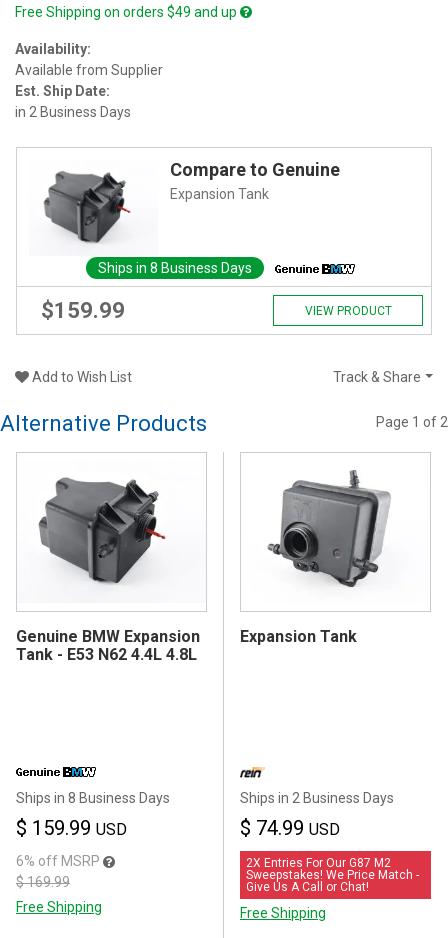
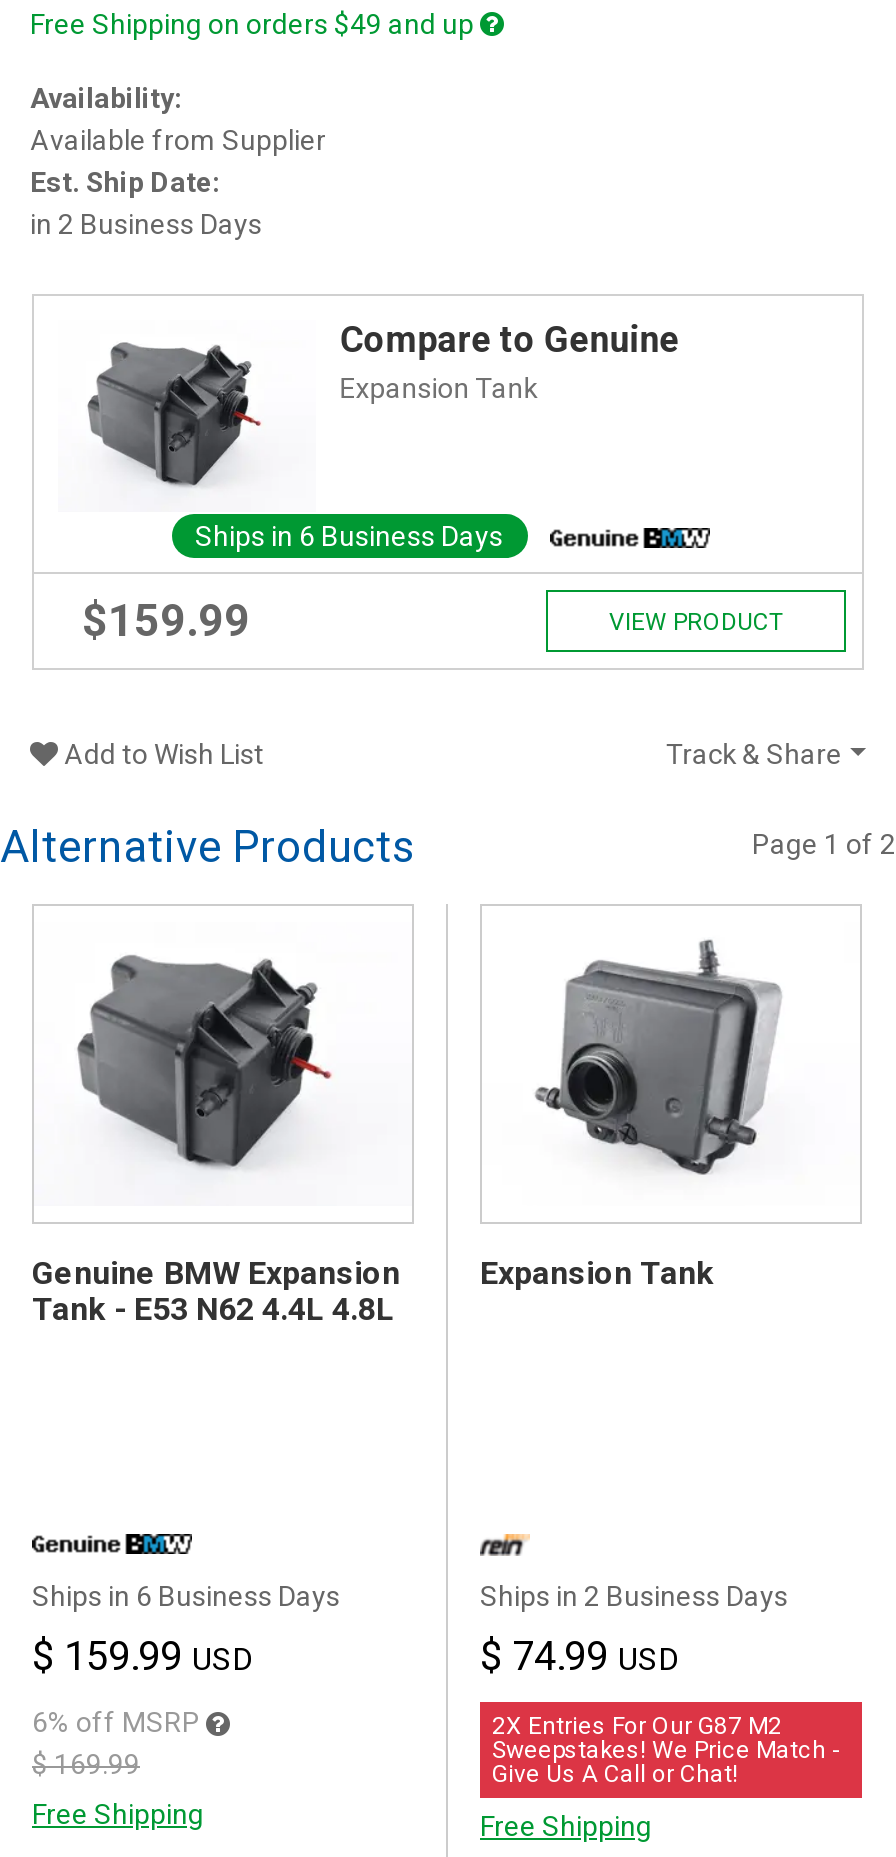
- Ships in 8 Business Days
+ Ships in 6 Business Days

- Ships in 8 Business Days
+ Ships in 6 Business Days
